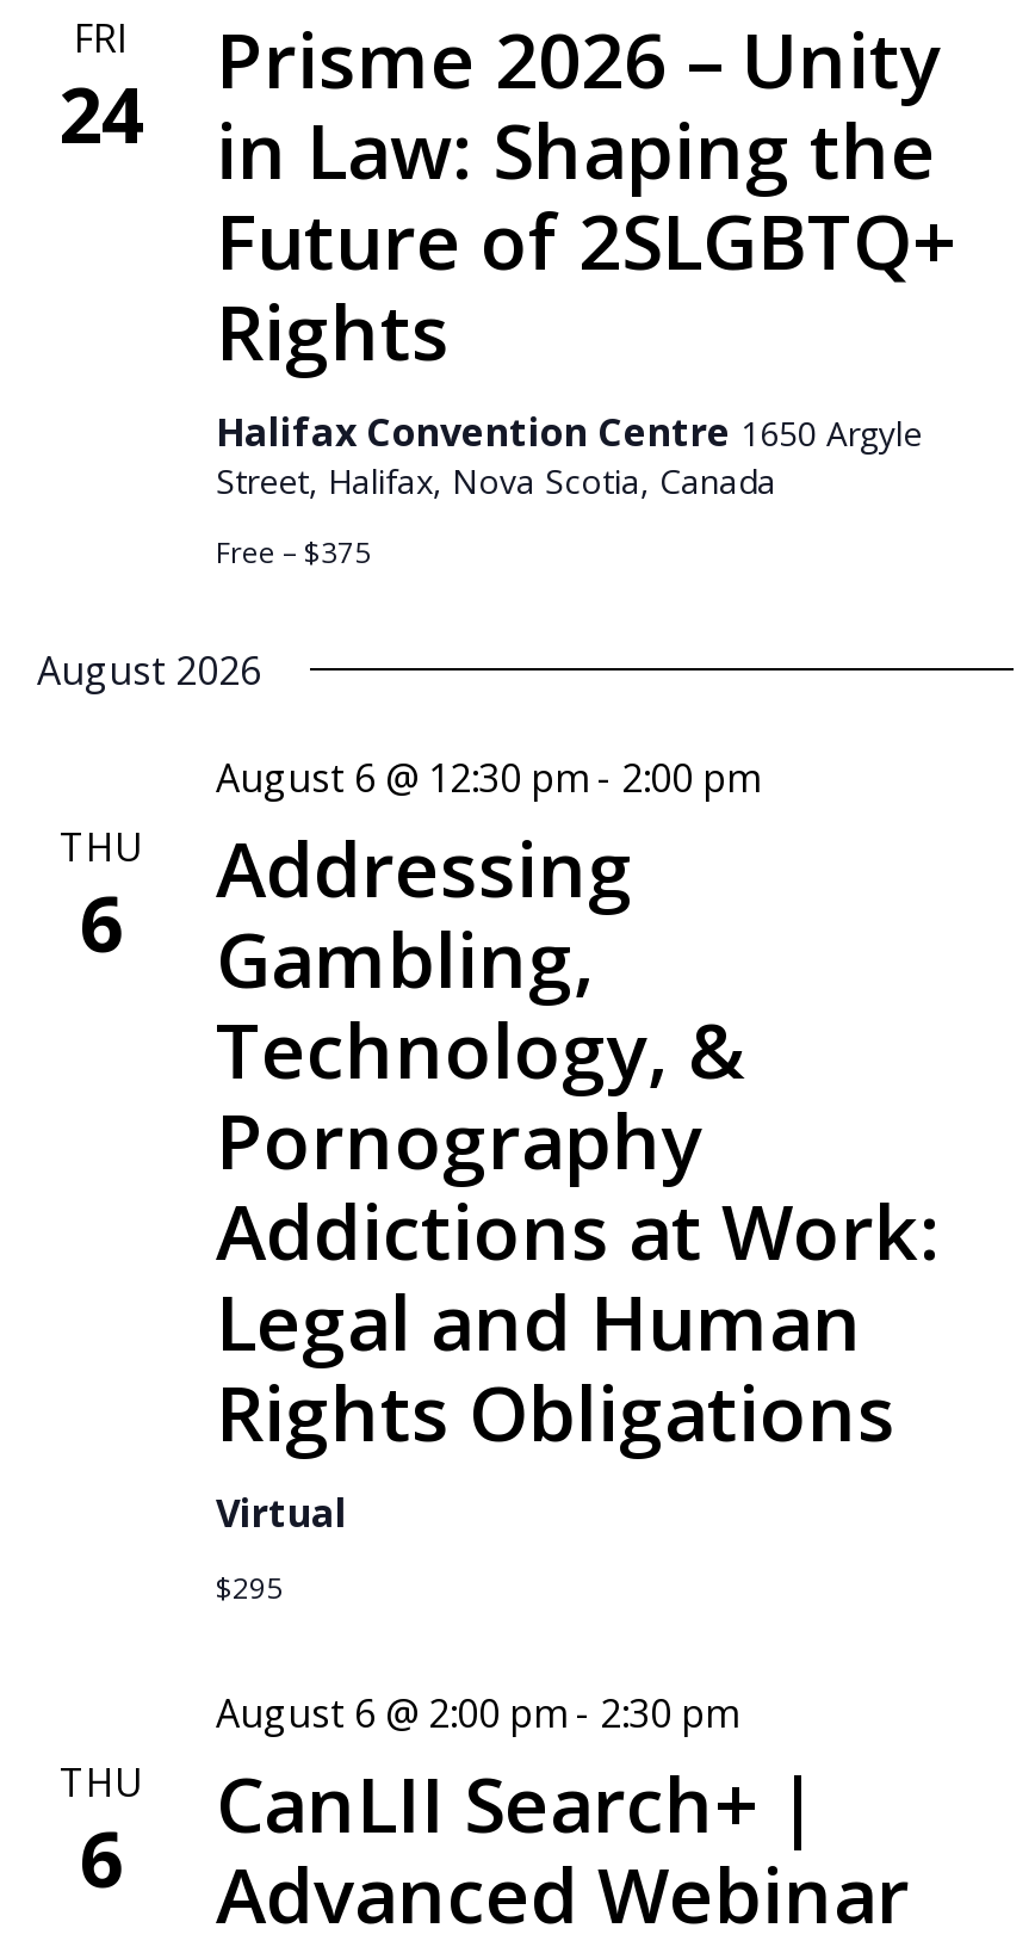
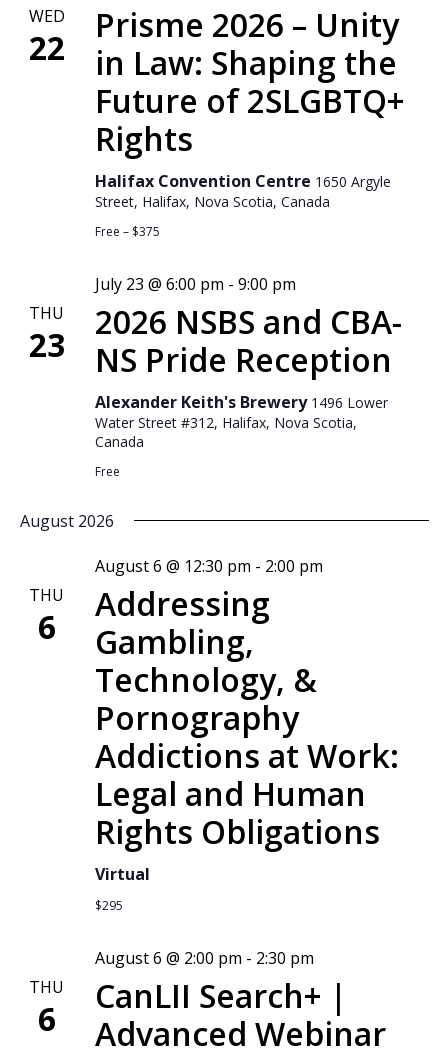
- FRI
- 24
+ WED
+ 22

+ THU
+ 23

+ 2026 NSBS and CBA-
+ NS Pride Reception

+ July 23 @ 6:00 pm - 9:00 pm

+ Alexander Keith's Brewery 1496 Lower
+ Water Street #312, Halifax, Nova Scotia,
+ Canada
+ Free
